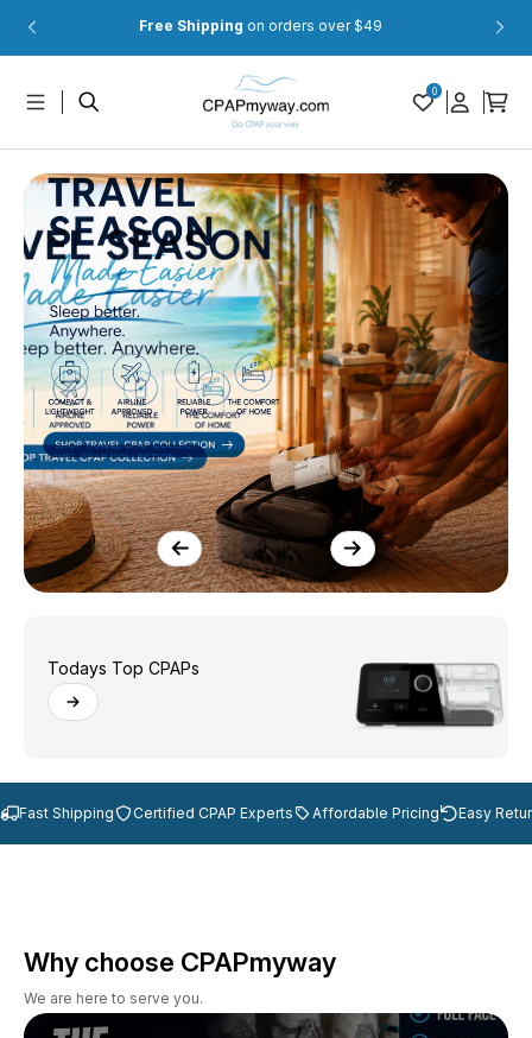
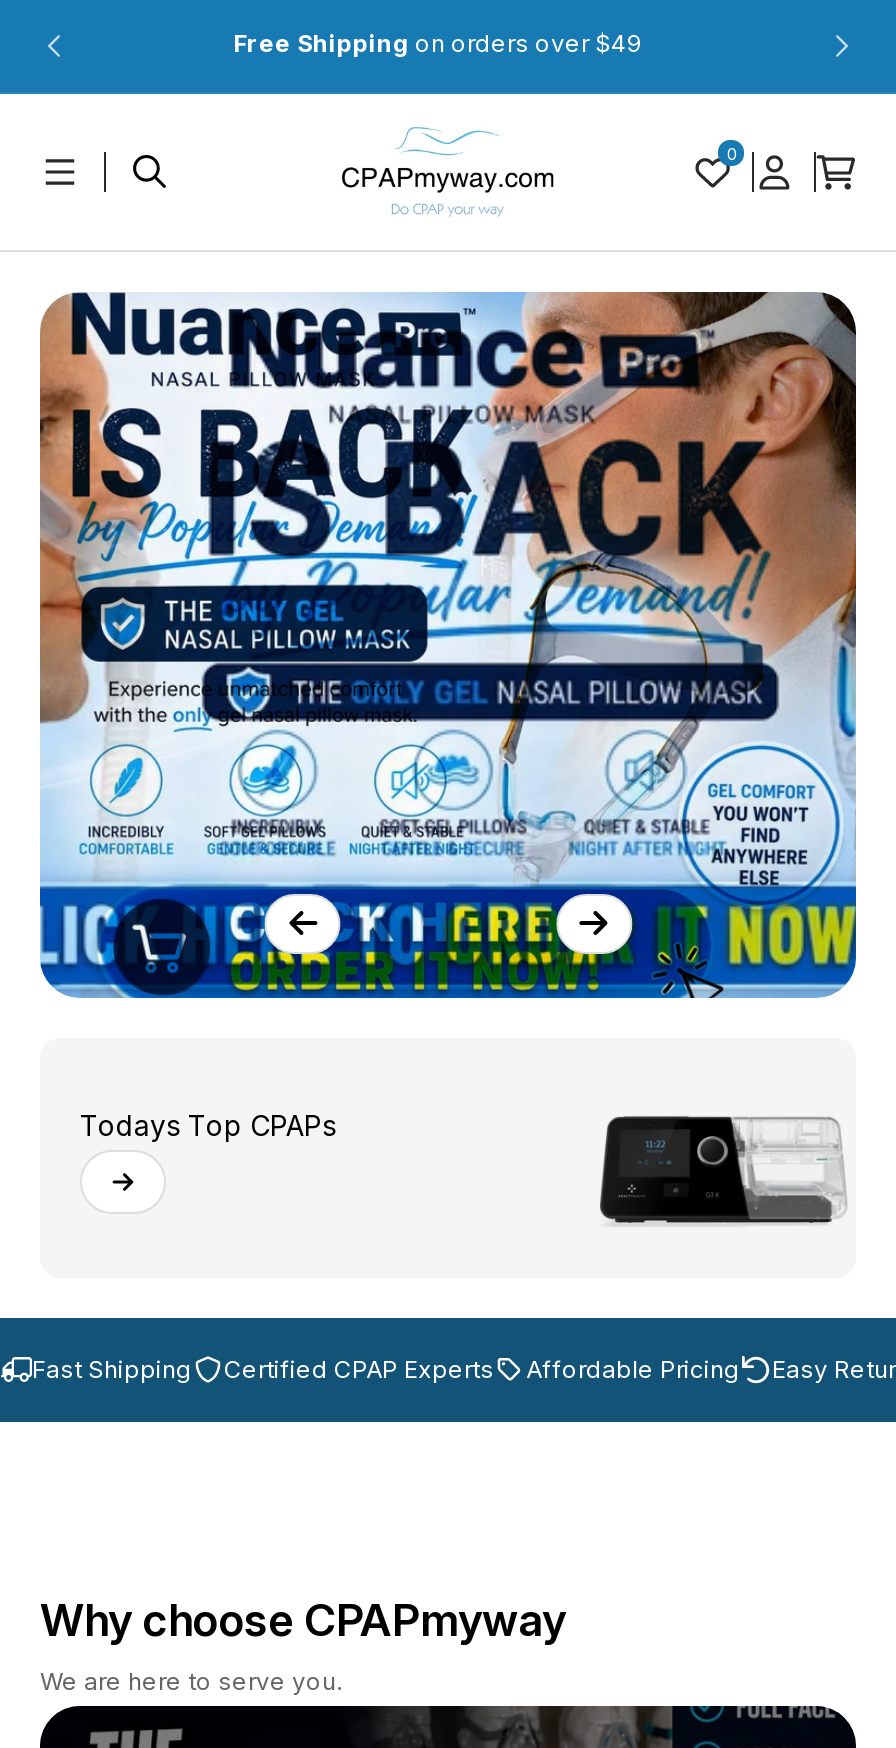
- [image]
+ [image]
